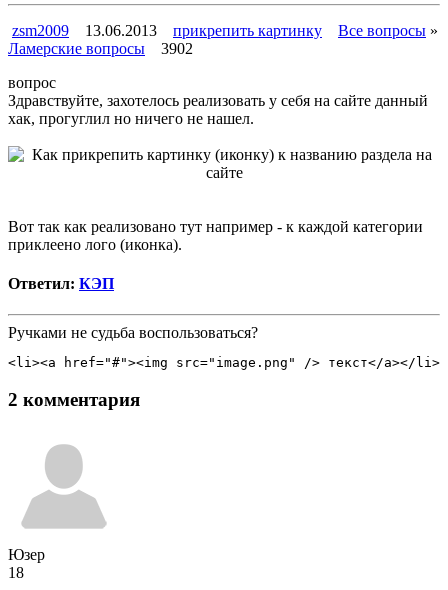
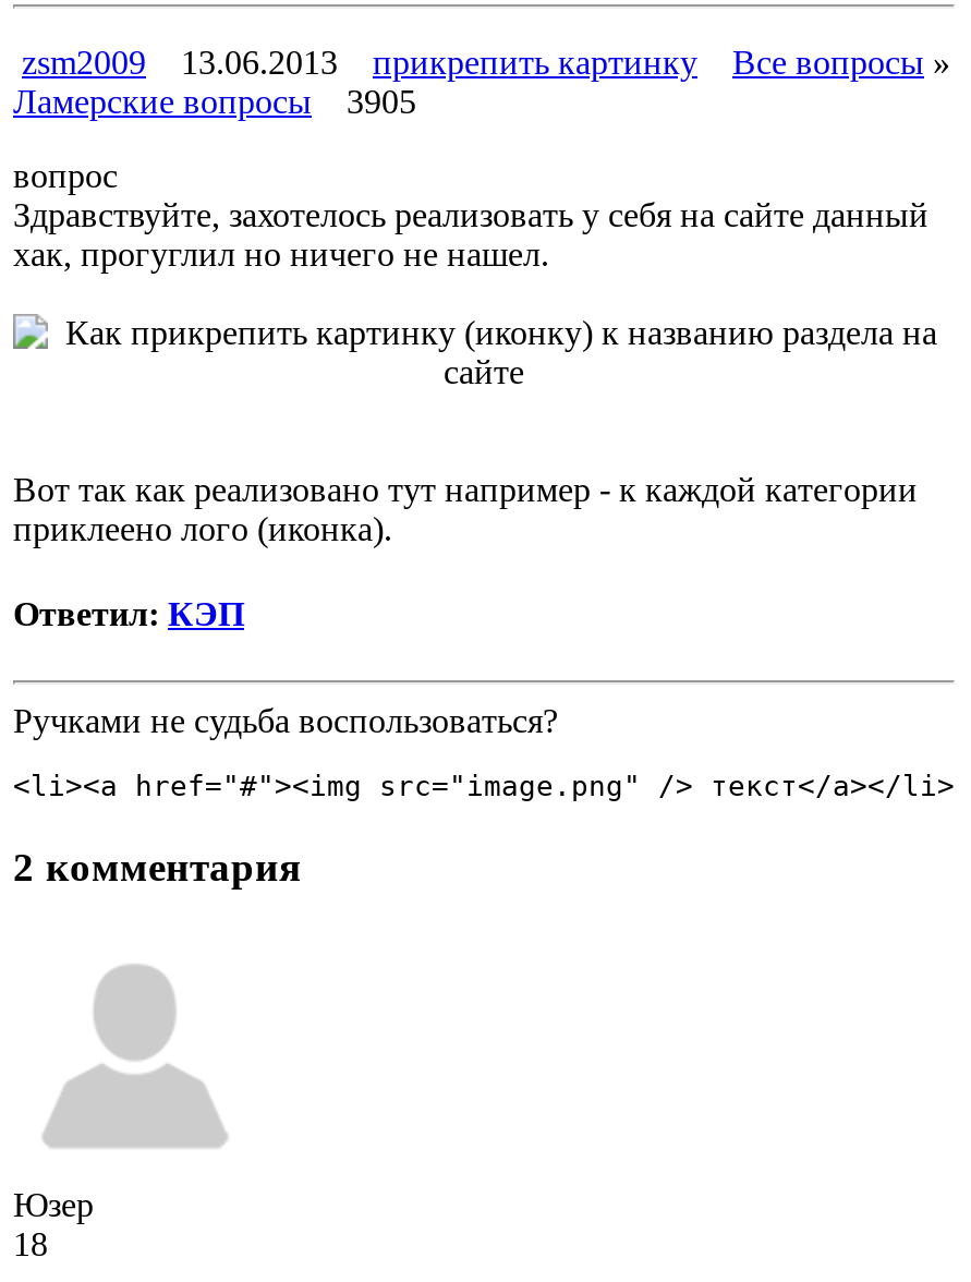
- Ламерские вопросы 3902
+ Ламерские вопросы 3905
